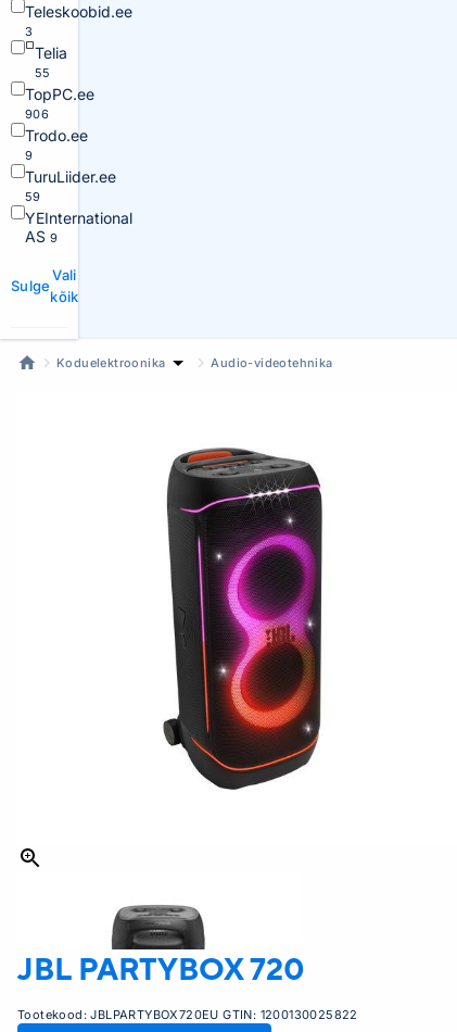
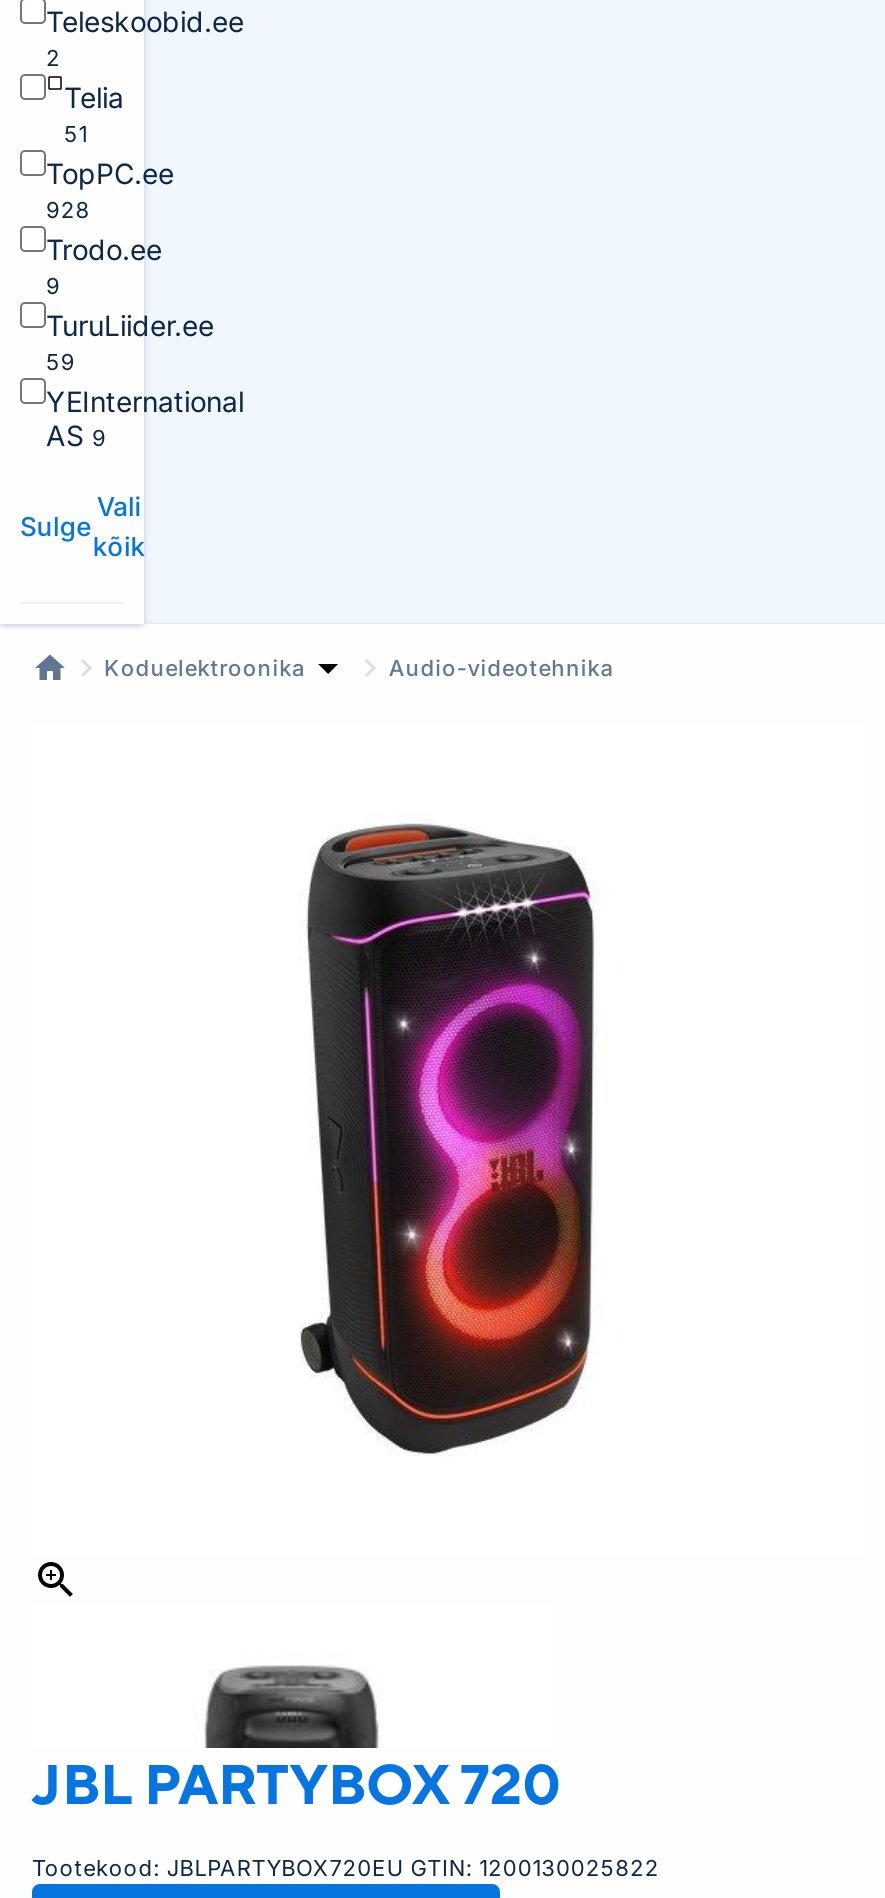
- 3
+ 2

- 55
+ 51

- 906
+ 928
